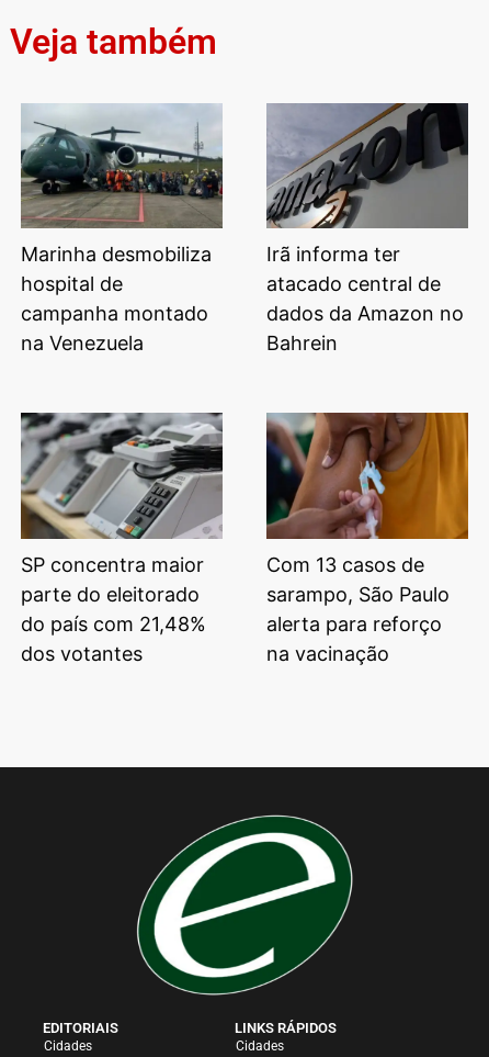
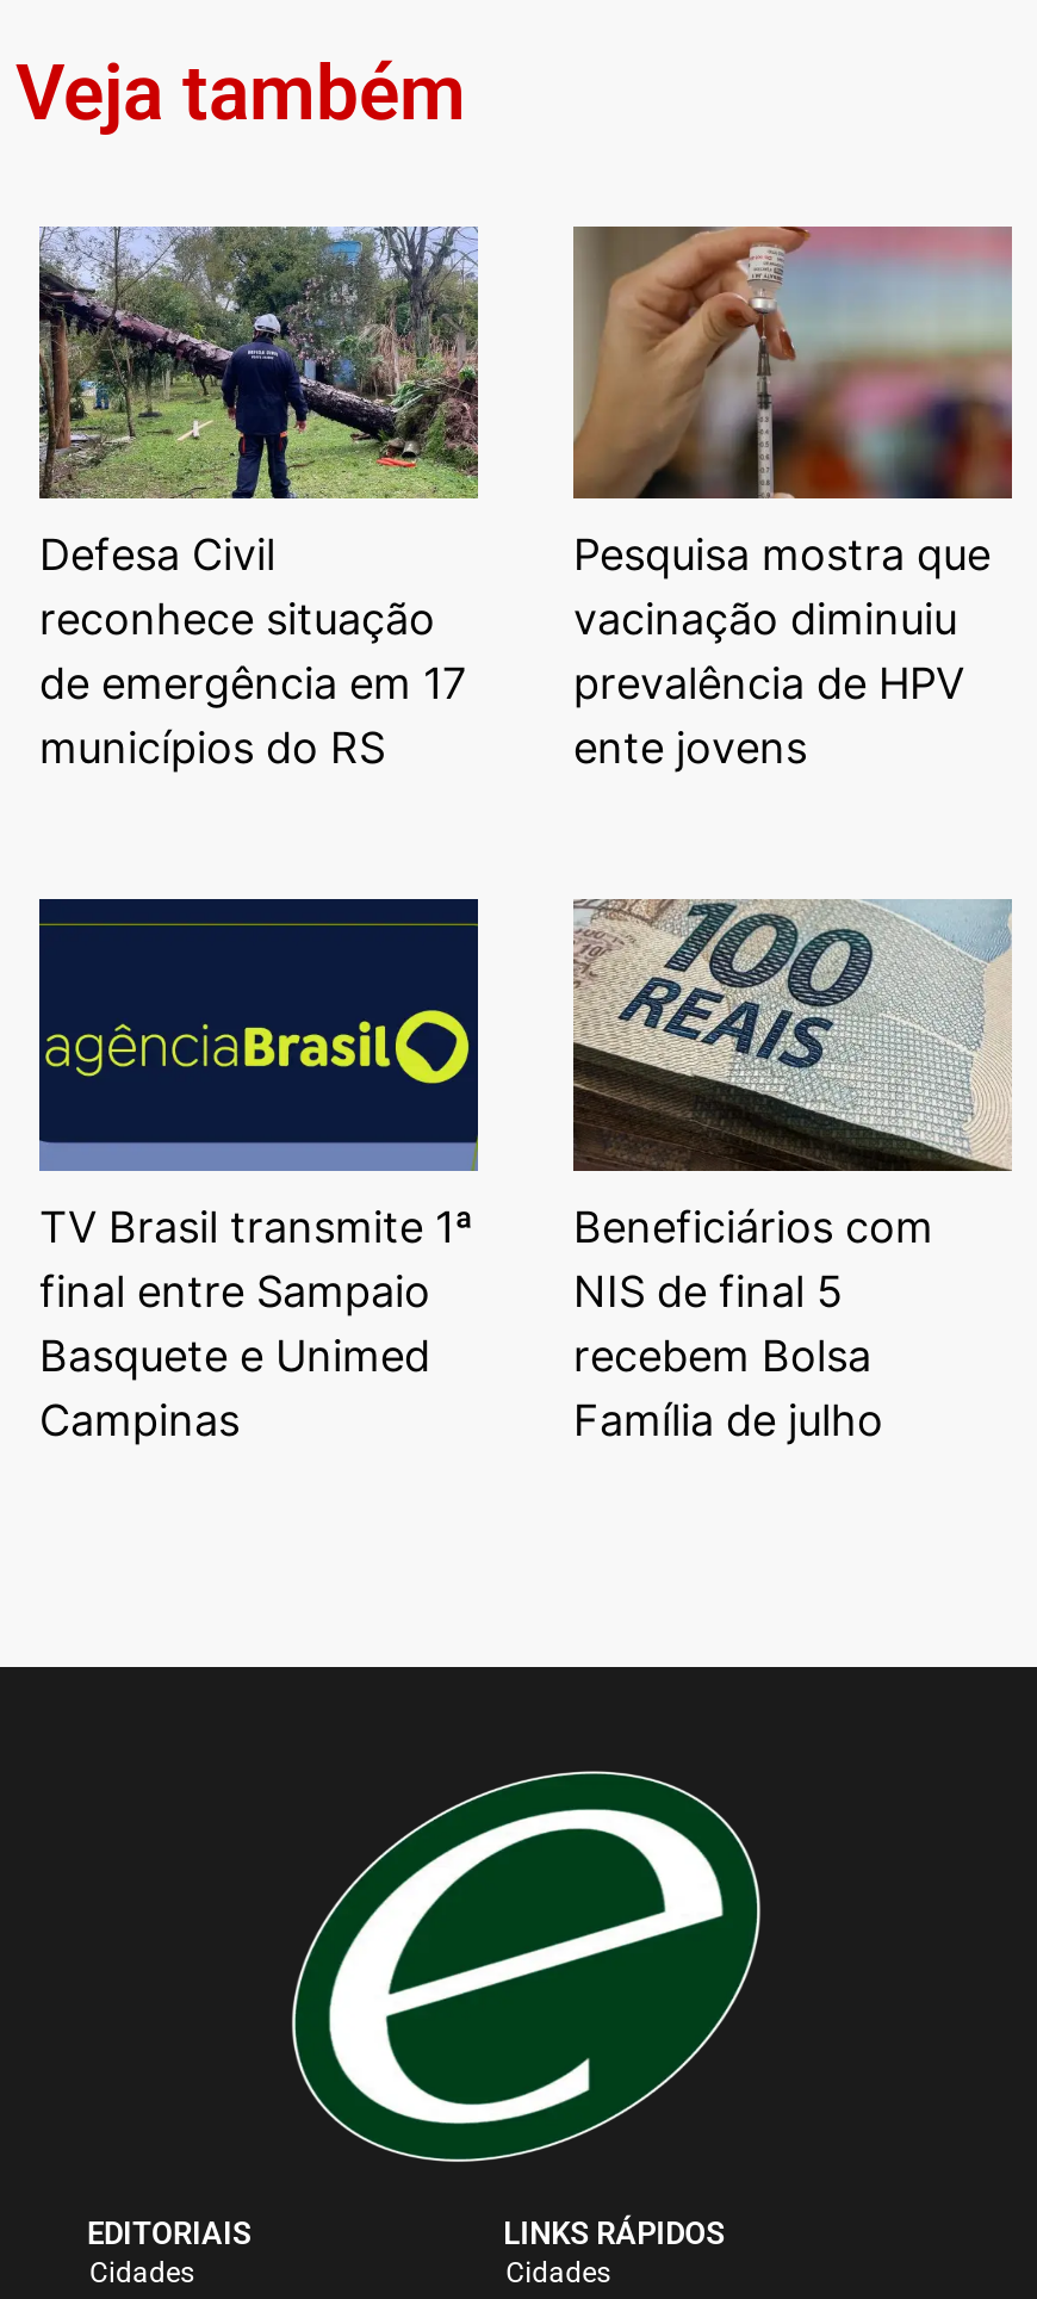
- [image]
- Marinha desmobiliza
- hospital de
- campanha montado
- na Venezuela
+ [image]
+ Defesa Civil
+ reconhece situação
+ de emergência em 17
+ municípios do RS

- [image]
- Irã informa ter
- atacado central de
- dados da Amazon no
- Bahrein
+ [image]
+ Pesquisa mostra que
+ vacinação diminuiu
+ prevalência de HPV
+ ente jovens

- [image]
- SP concentra maior
- parte do eleitorado
- do país com 21,48%
- dos votantes
+ [image]
+ TV Brasil transmite 1ª
+ final entre Sampaio
+ Basquete e Unimed
+ Campinas

- [image]
- Com 13 casos de
- sarampo, São Paulo
- alerta para reforço
- na vacinação
+ [image]
+ Beneficiários com
+ NIS de final 5
+ recebem Bolsa
+ Família de julho
